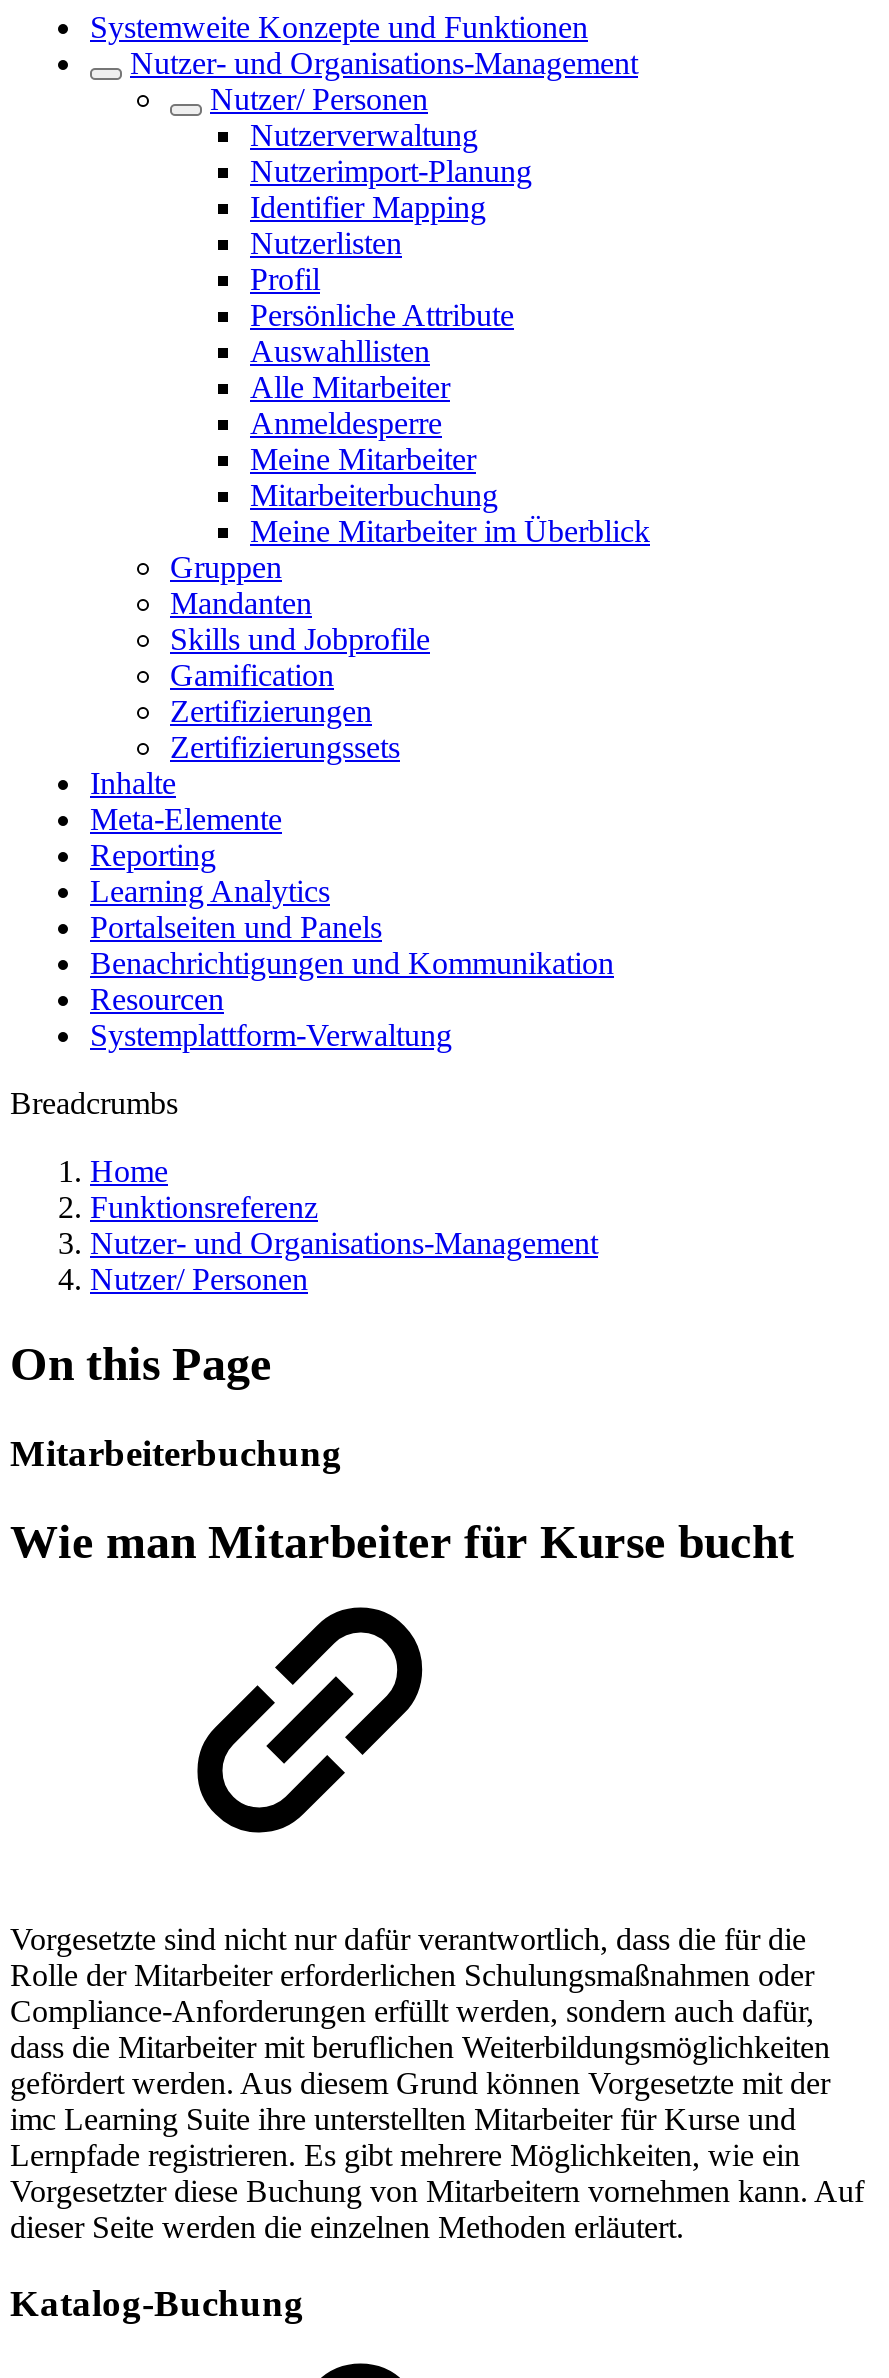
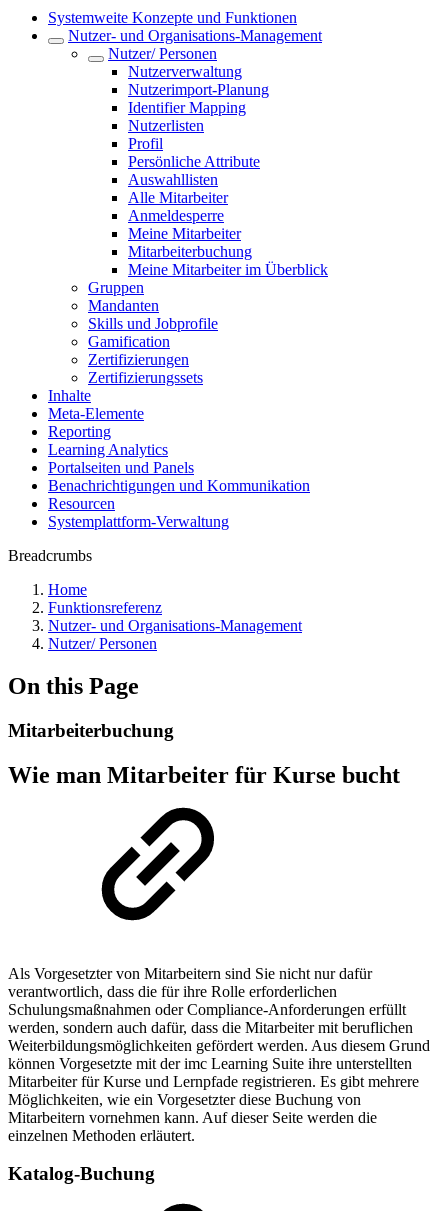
- Vorgesetzte sind nicht nur dafür verantwortlich, dass die für die
- Rolle der Mitarbeiter erforderlichen Schulungsmaßnahmen oder
- Compliance-Anforderungen erfüllt werden, sondern auch dafür,
- dass die Mitarbeiter mit beruflichen Weiterbildungsmöglichkeiten
- gefördert werden. Aus diesem Grund können Vorgesetzte mit der
- imc Learning Suite ihre unterstellten Mitarbeiter für Kurse und
- Lernpfade registrieren. Es gibt mehrere Möglichkeiten, wie ein
- Vorgesetzter diese Buchung von Mitarbeitern vornehmen kann. Auf
- dieser Seite werden die einzelnen Methoden erläutert.
+ Als Vorgesetzter von Mitarbeitern sind Sie nicht nur dafür
+ verantwortlich, dass die für ihre Rolle erforderlichen
+ Schulungsmaßnahmen oder Compliance-Anforderungen erfüllt
+ werden, sondern auch dafür, dass die Mitarbeiter mit beruflichen
+ Weiterbildungsmöglichkeiten gefördert werden. Aus diesem Grund
+ können Vorgesetzte mit der imc Learning Suite ihre unterstellten
+ Mitarbeiter für Kurse und Lernpfade registrieren. Es gibt mehrere
+ Möglichkeiten, wie ein Vorgesetzter diese Buchung von
+ Mitarbeitern vornehmen kann. Auf dieser Seite werden die
+ einzelnen Methoden erläutert.
